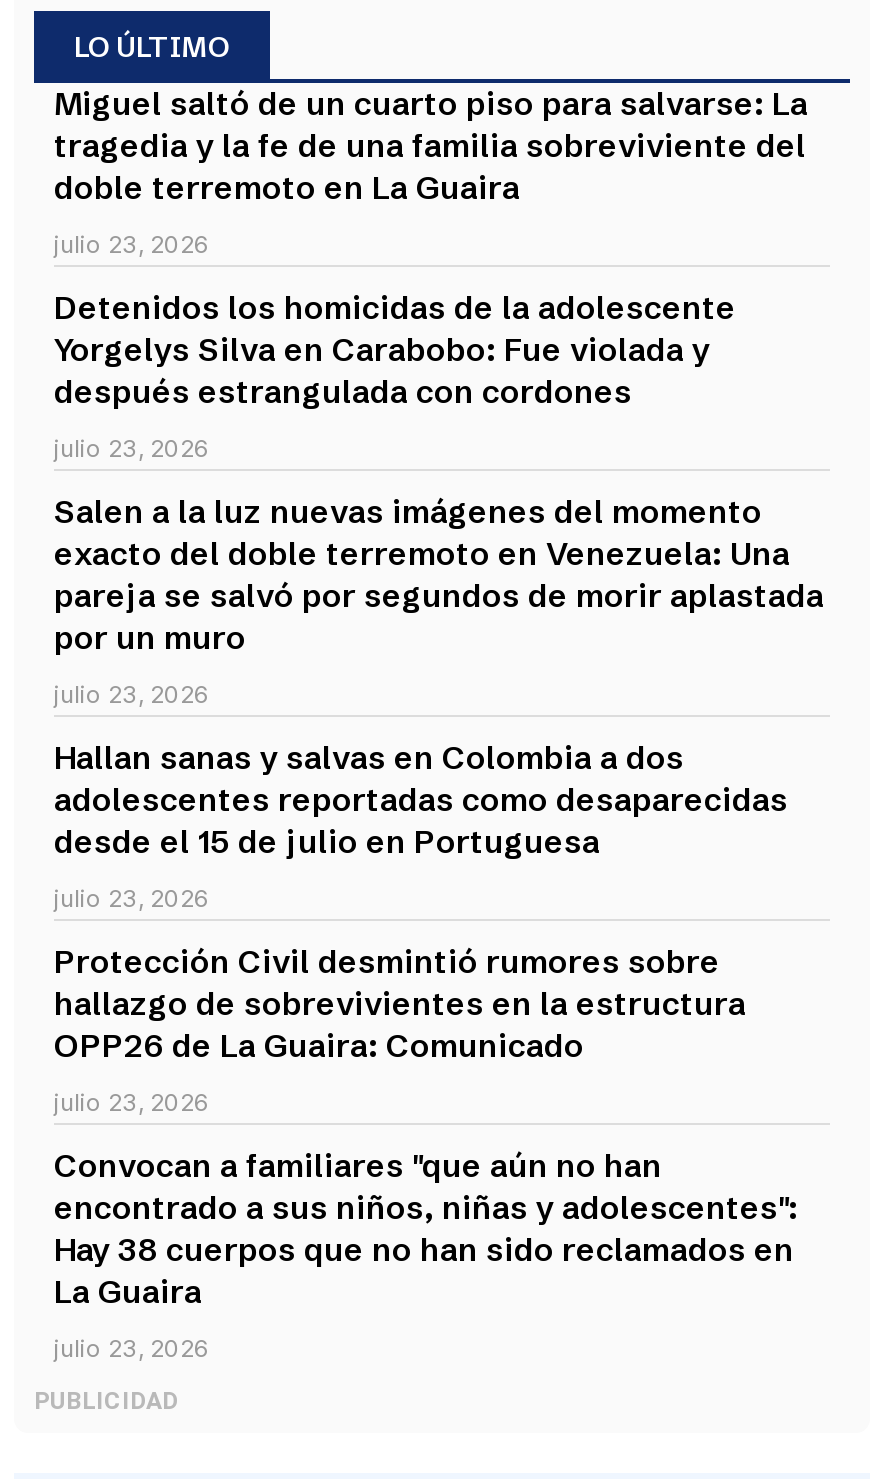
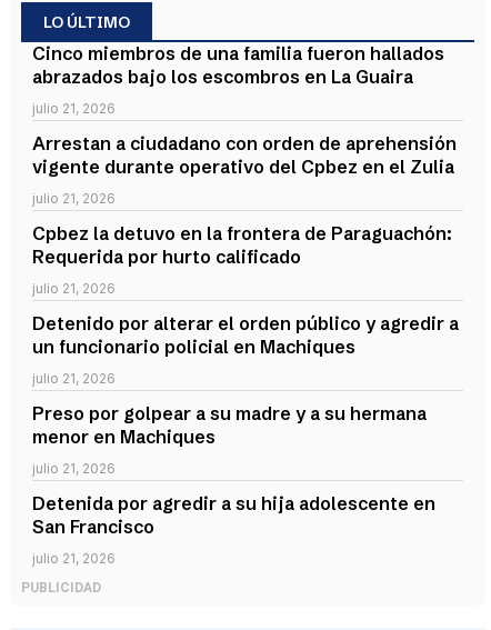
- Miguel saltó de un cuarto piso para salvarse: La
- tragedia y la fe de una familia sobreviviente del
- doble terremoto en La Guaira
+ Cinco miembros de una familia fueron hallados
+ abrazados bajo los escombros en La Guaira

- julio 23, 2026
+ julio 21, 2026

- Detenidos los homicidas de la adolescente
- Yorgelys Silva en Carabobo: Fue violada y
- después estrangulada con cordones
+ Arrestan a ciudadano con orden de aprehensión
+ vigente durante operativo del Cpbez en el Zulia

- julio 23, 2026
+ julio 21, 2026

- Salen a la luz nuevas imágenes del momento
- exacto del doble terremoto en Venezuela: Una
- pareja se salvó por segundos de morir aplastada
- por un muro
+ Cpbez la detuvo en la frontera de Paraguachón:
+ Requerida por hurto calificado

- julio 23, 2026
+ julio 21, 2026

- Hallan sanas y salvas en Colombia a dos
- adolescentes reportadas como desaparecidas
- desde el 15 de julio en Portuguesa
+ Detenido por alterar el orden público y agredir a
+ un funcionario policial en Machiques

- julio 23, 2026
+ julio 21, 2026

- Protección Civil desmintió rumores sobre
- hallazgo de sobrevivientes en la estructura
- OPP26 de La Guaira: Comunicado
+ Preso por golpear a su madre y a su hermana
+ menor en Machiques

- julio 23, 2026
+ julio 21, 2026

- Convocan a familiares "que aún no han
- encontrado a sus niños, niñas y adolescentes":
- Hay 38 cuerpos que no han sido reclamados en
- La Guaira
+ Detenida por agredir a su hija adolescente en
+ San Francisco

- julio 23, 2026
+ julio 21, 2026
